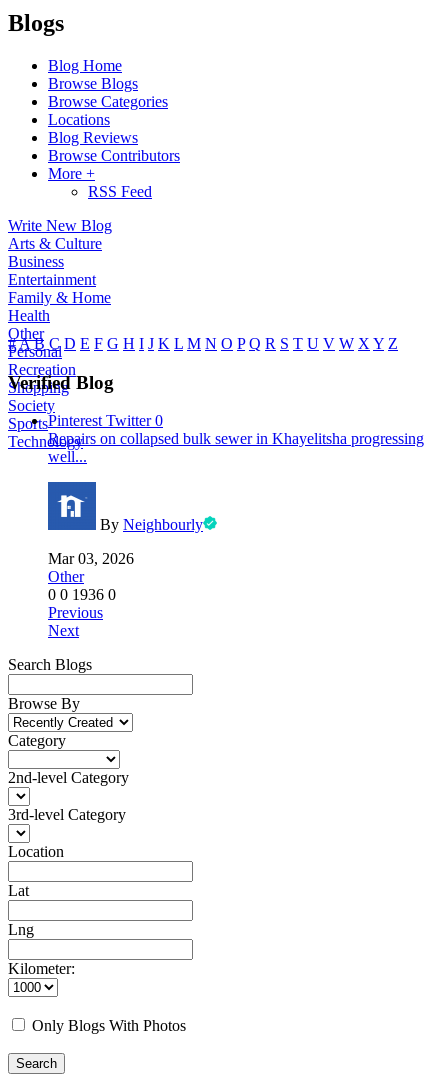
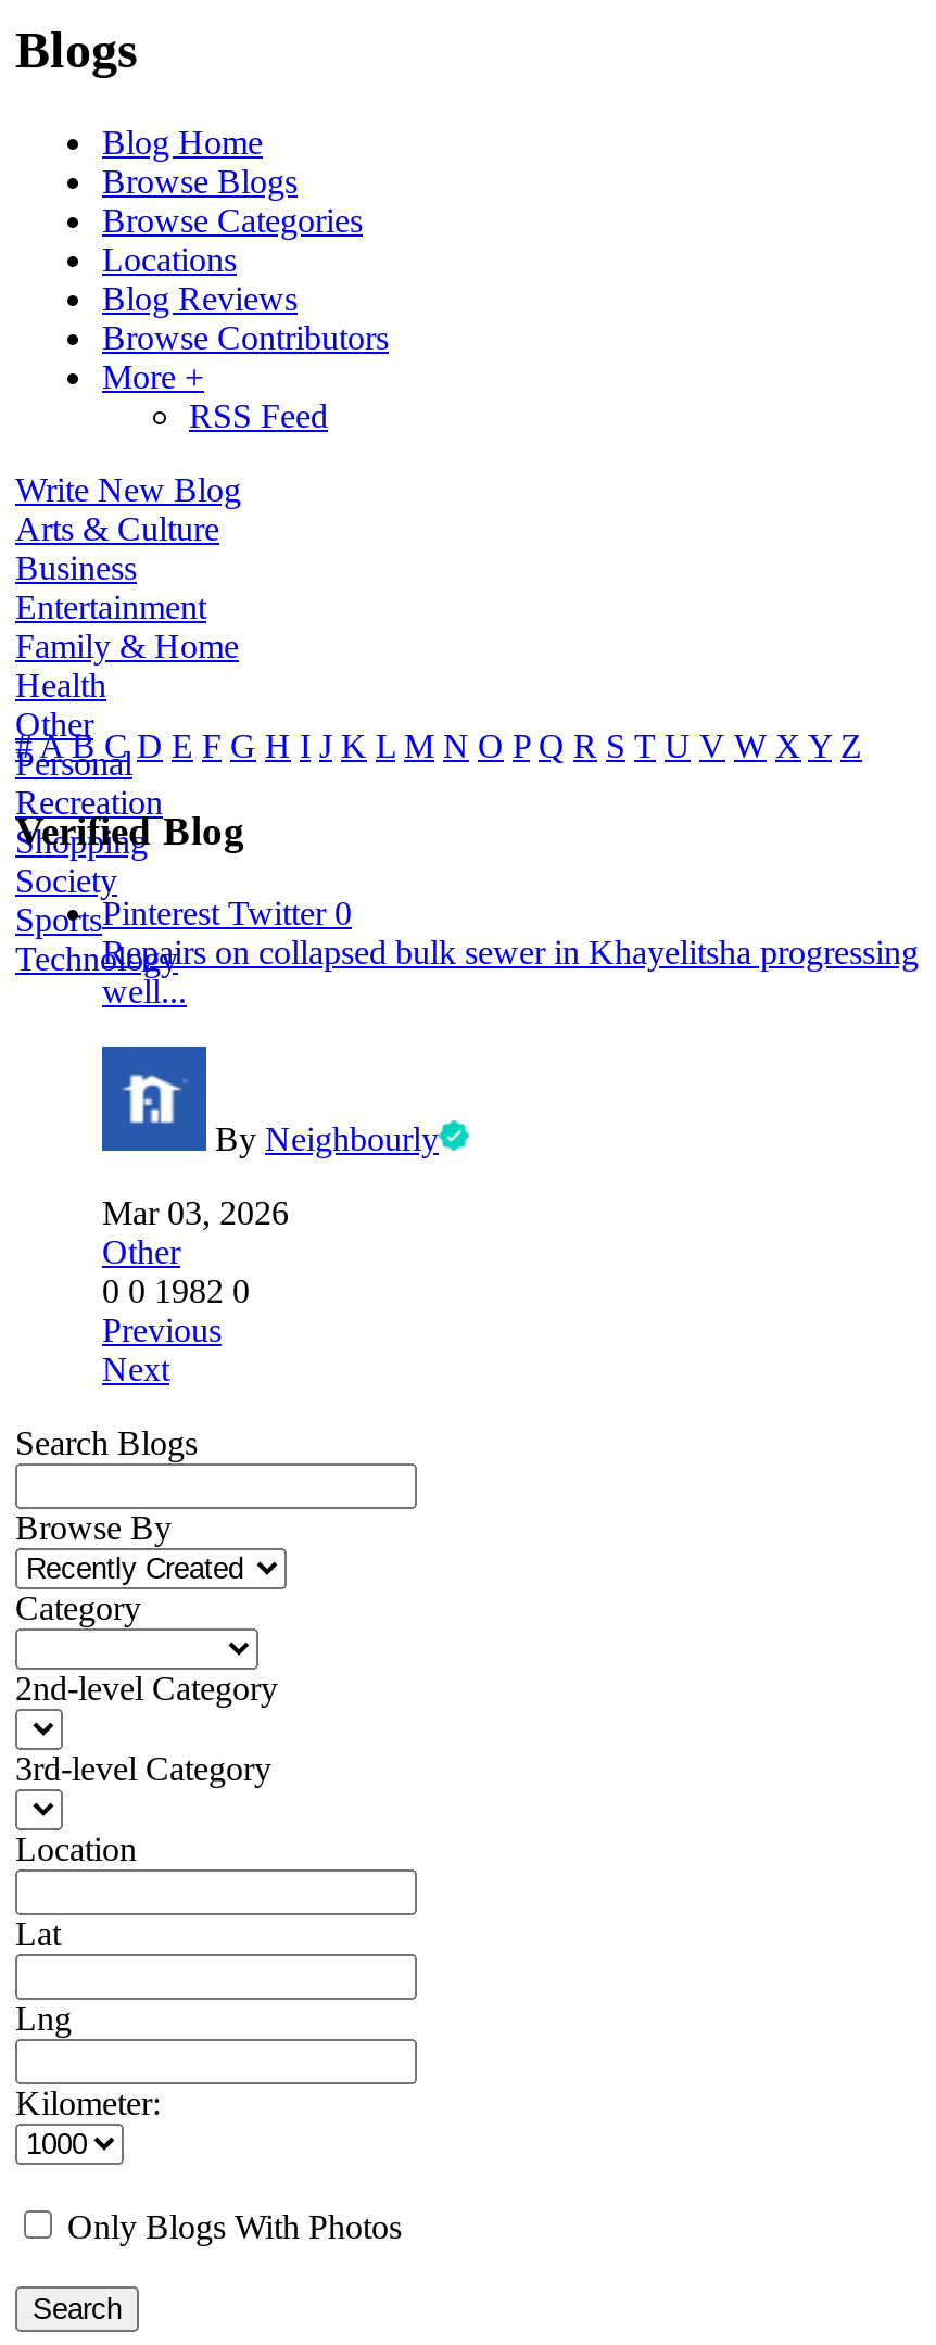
- 0 0 1936 0
+ 0 0 1982 0
